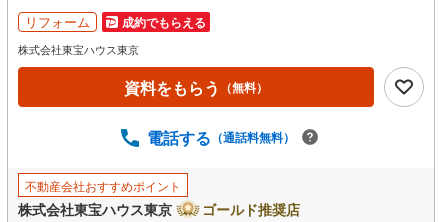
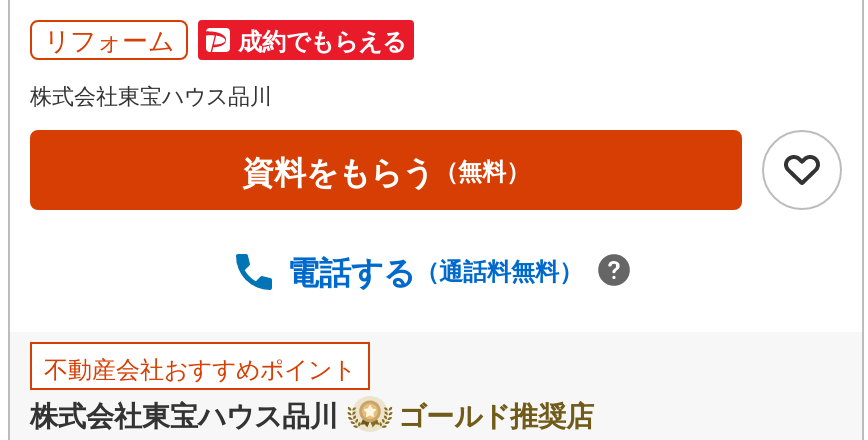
- 株式会社東宝ハウス東京
+ 株式会社東宝ハウス品川

- 株式会社東宝ハウス東京
+ 株式会社東宝ハウス品川
